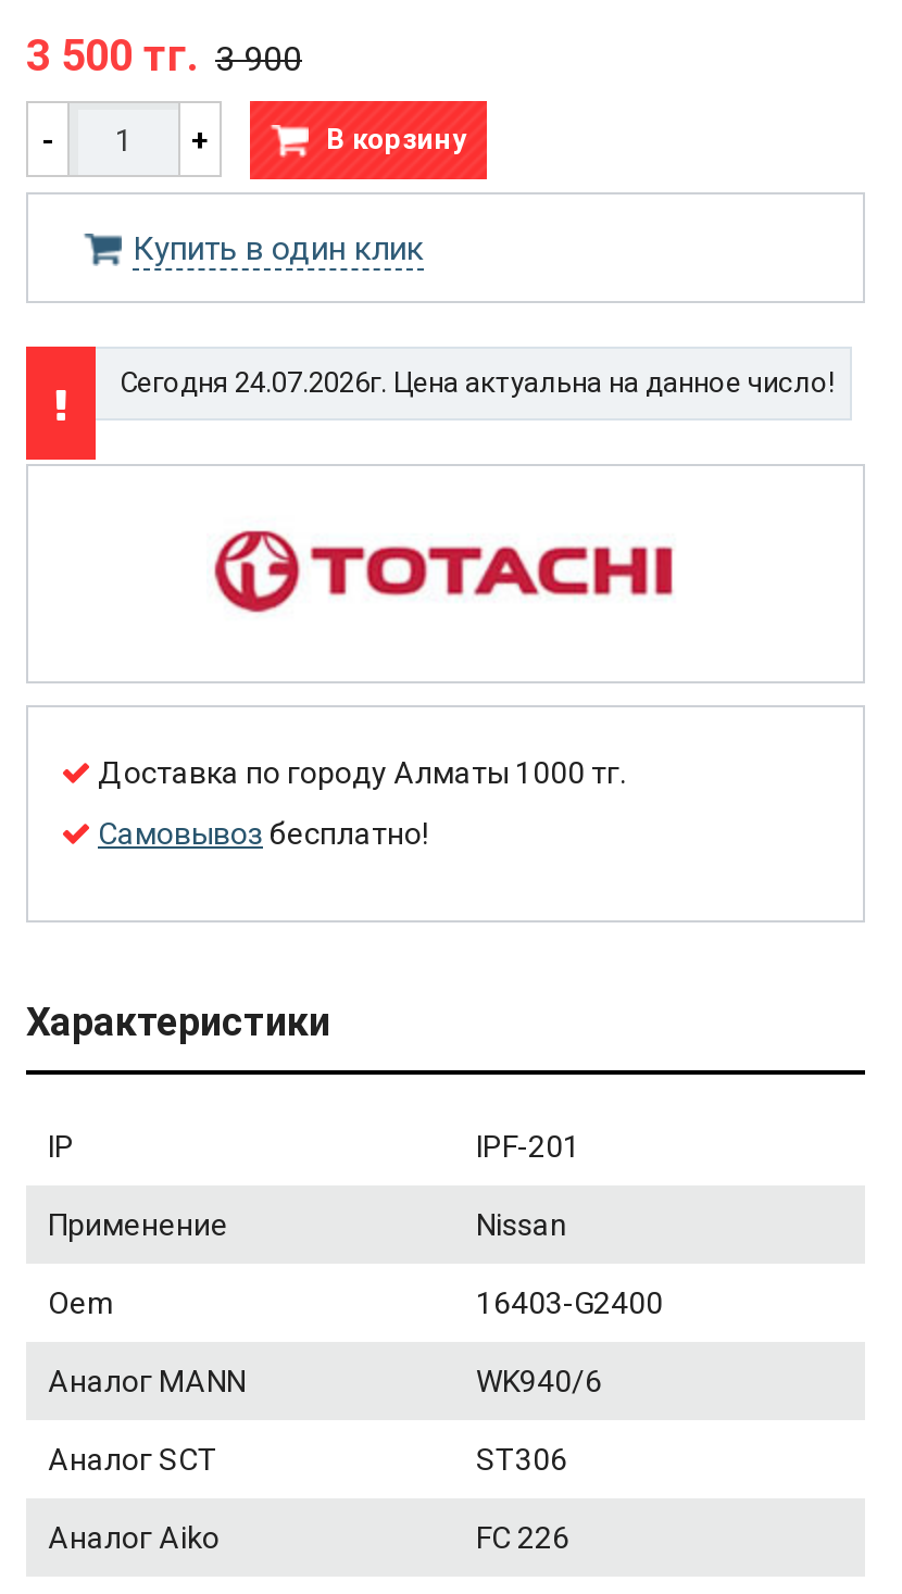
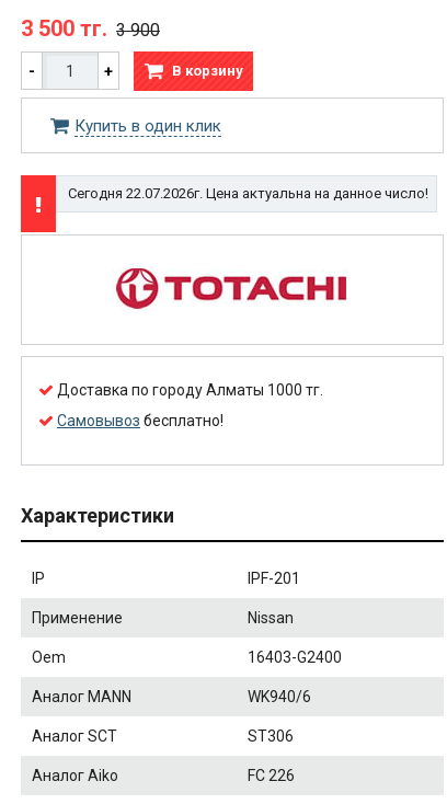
- Сегодня 24.07.2026г. Цена актуальна на данное число!
+ Сегодня 22.07.2026г. Цена актуальна на данное число!
